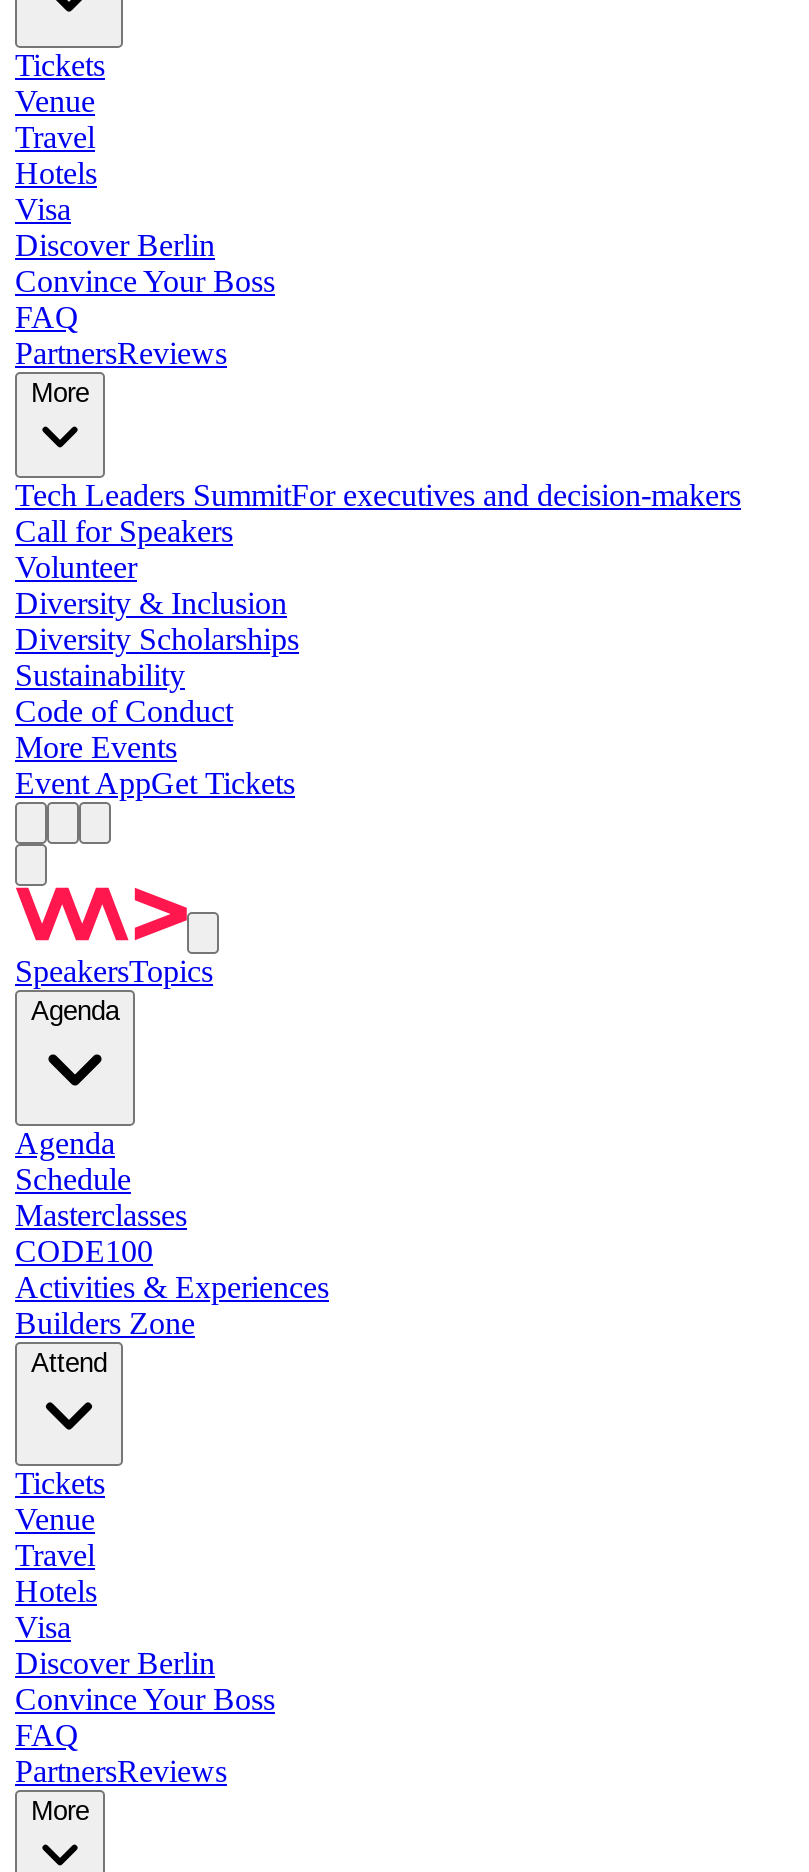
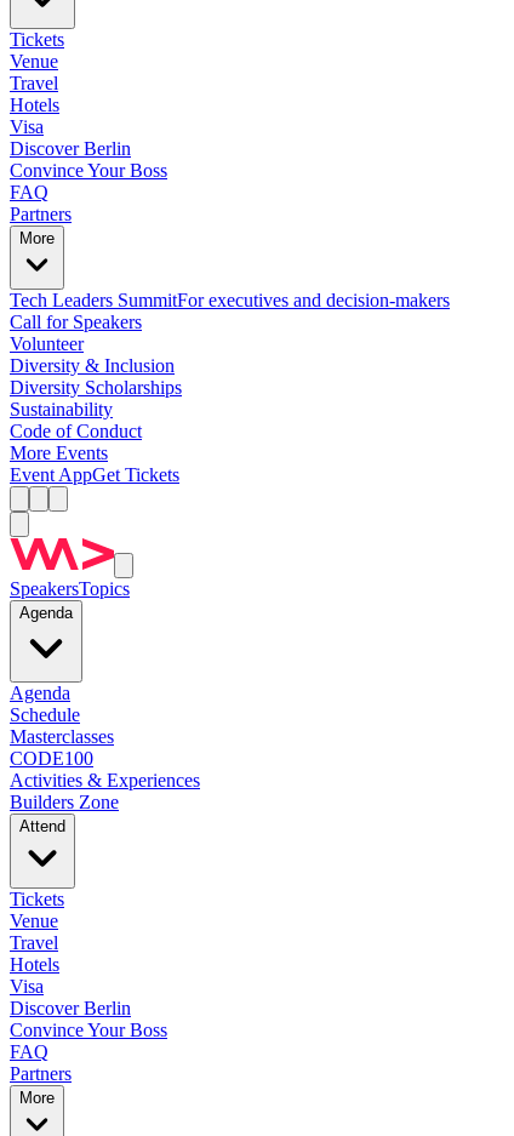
- PartnersReviews
+ Partners

- PartnersReviews
+ Partners
